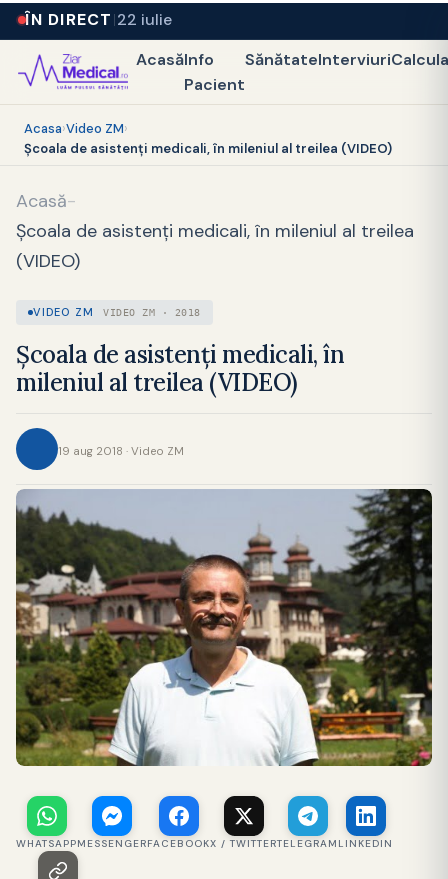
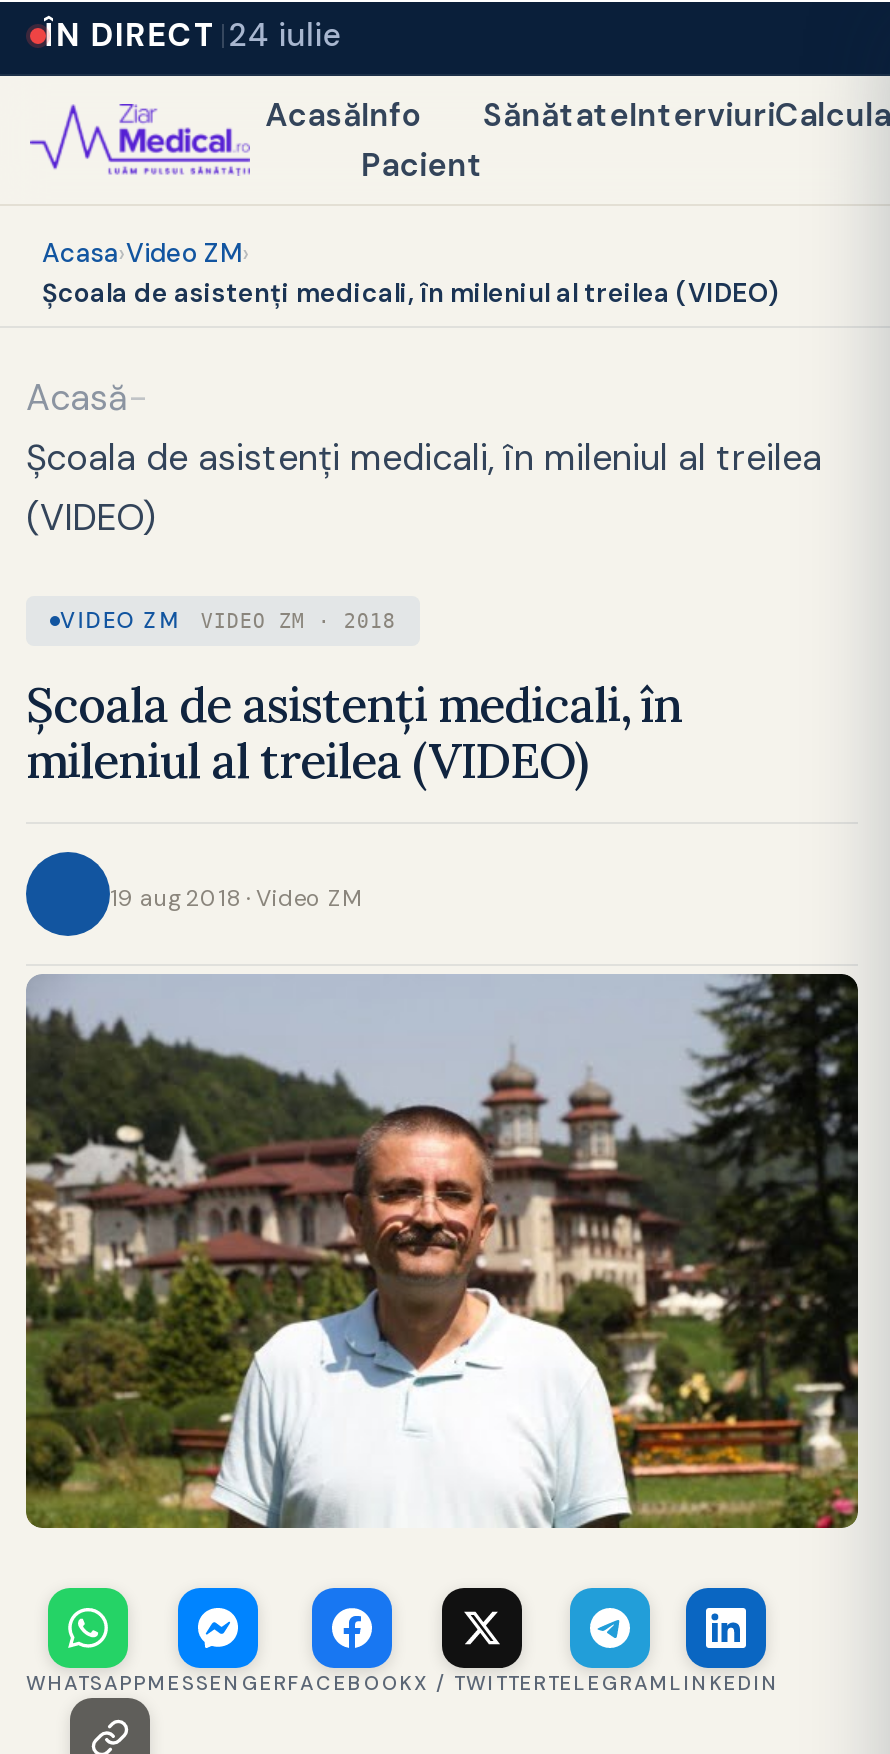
- ÎN DIRECT 22 iulie
+ ÎN DIRECT 24 iulie
